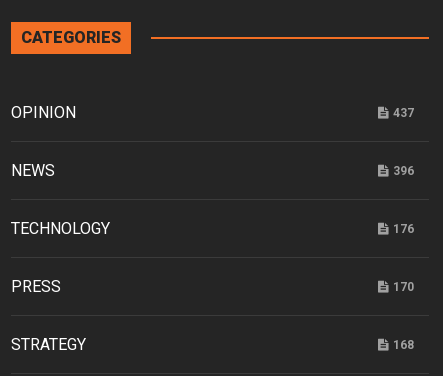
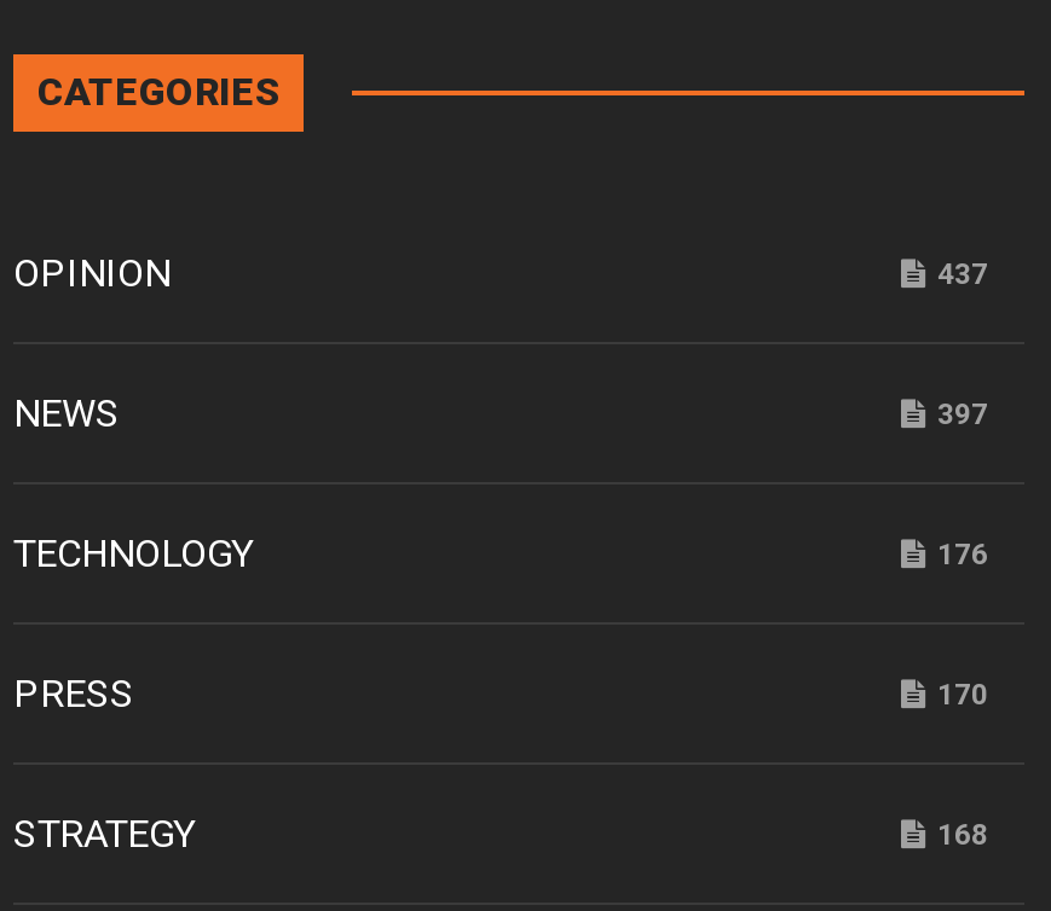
- 396
+ 397
